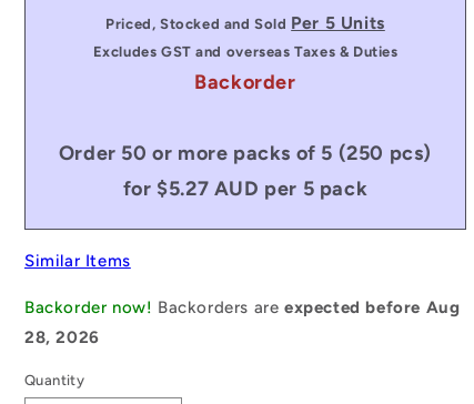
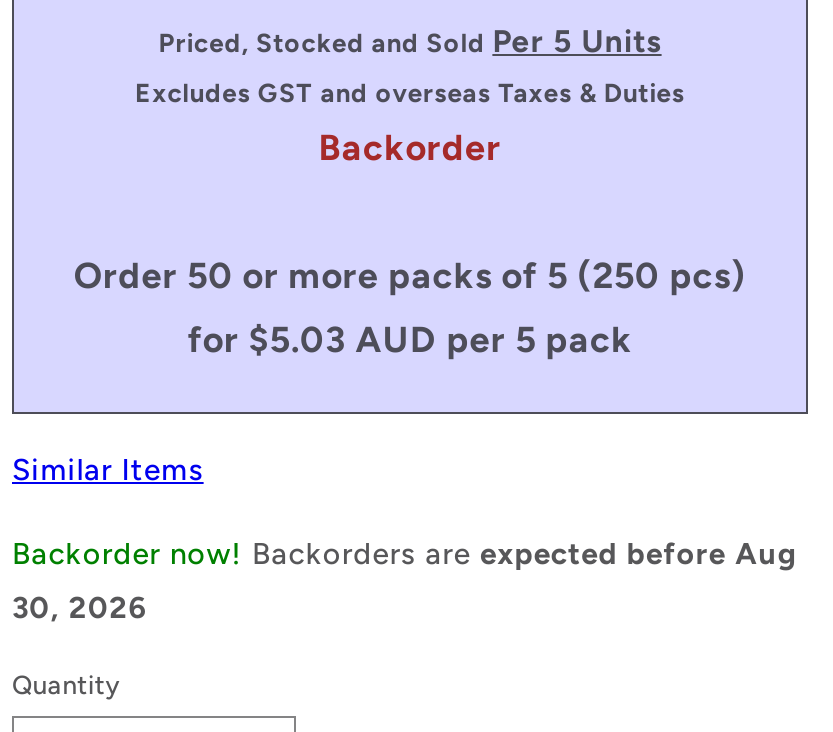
- for $5.27 AUD per 5 pack
+ for $5.03 AUD per 5 pack

- 28, 2026
+ 30, 2026
